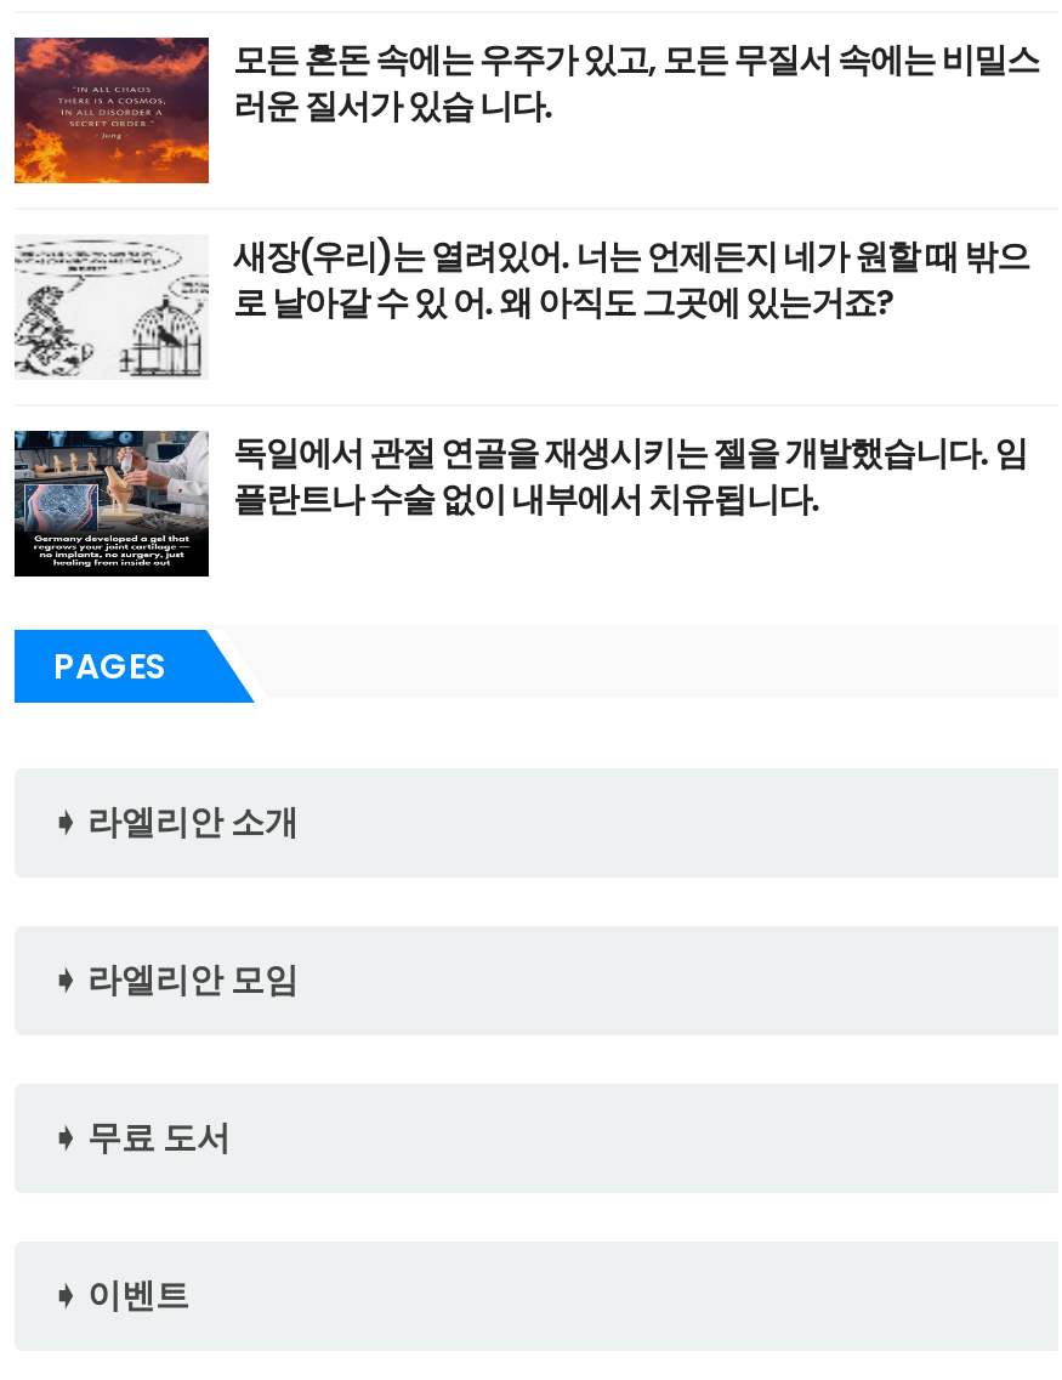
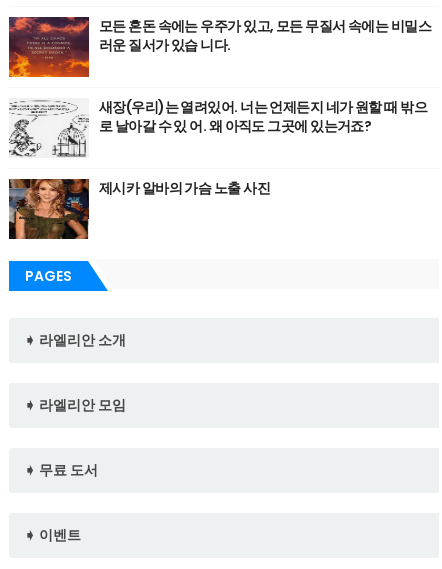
- [image]
- 독일에서 관절 연골을 재생시키는 젤을 개발했습니다. 임
- 플란트나 수술 없이 내부에서 치유됩니다.
+ [image]
+ 제시카 알바의 가슴 노출 사진
